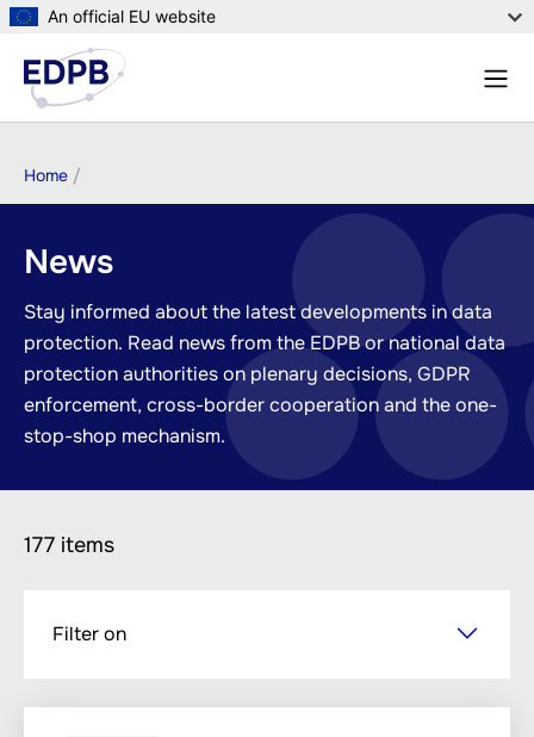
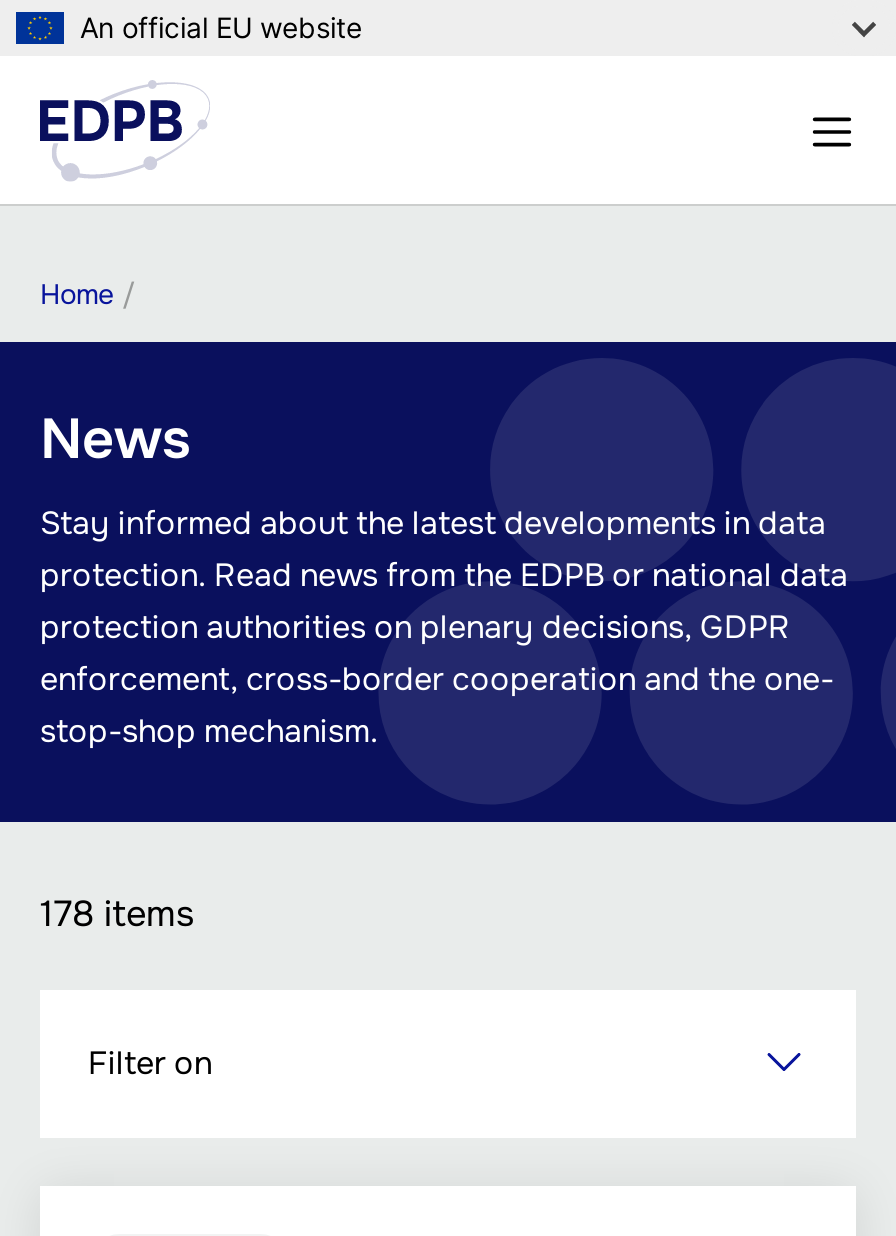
- 177 items
+ 178 items
